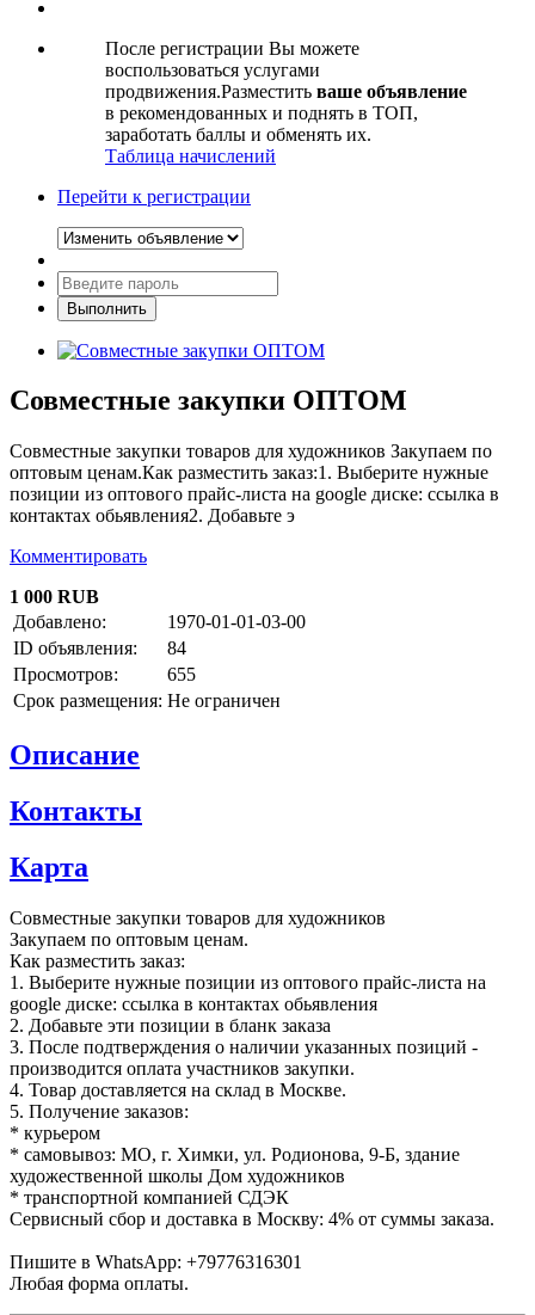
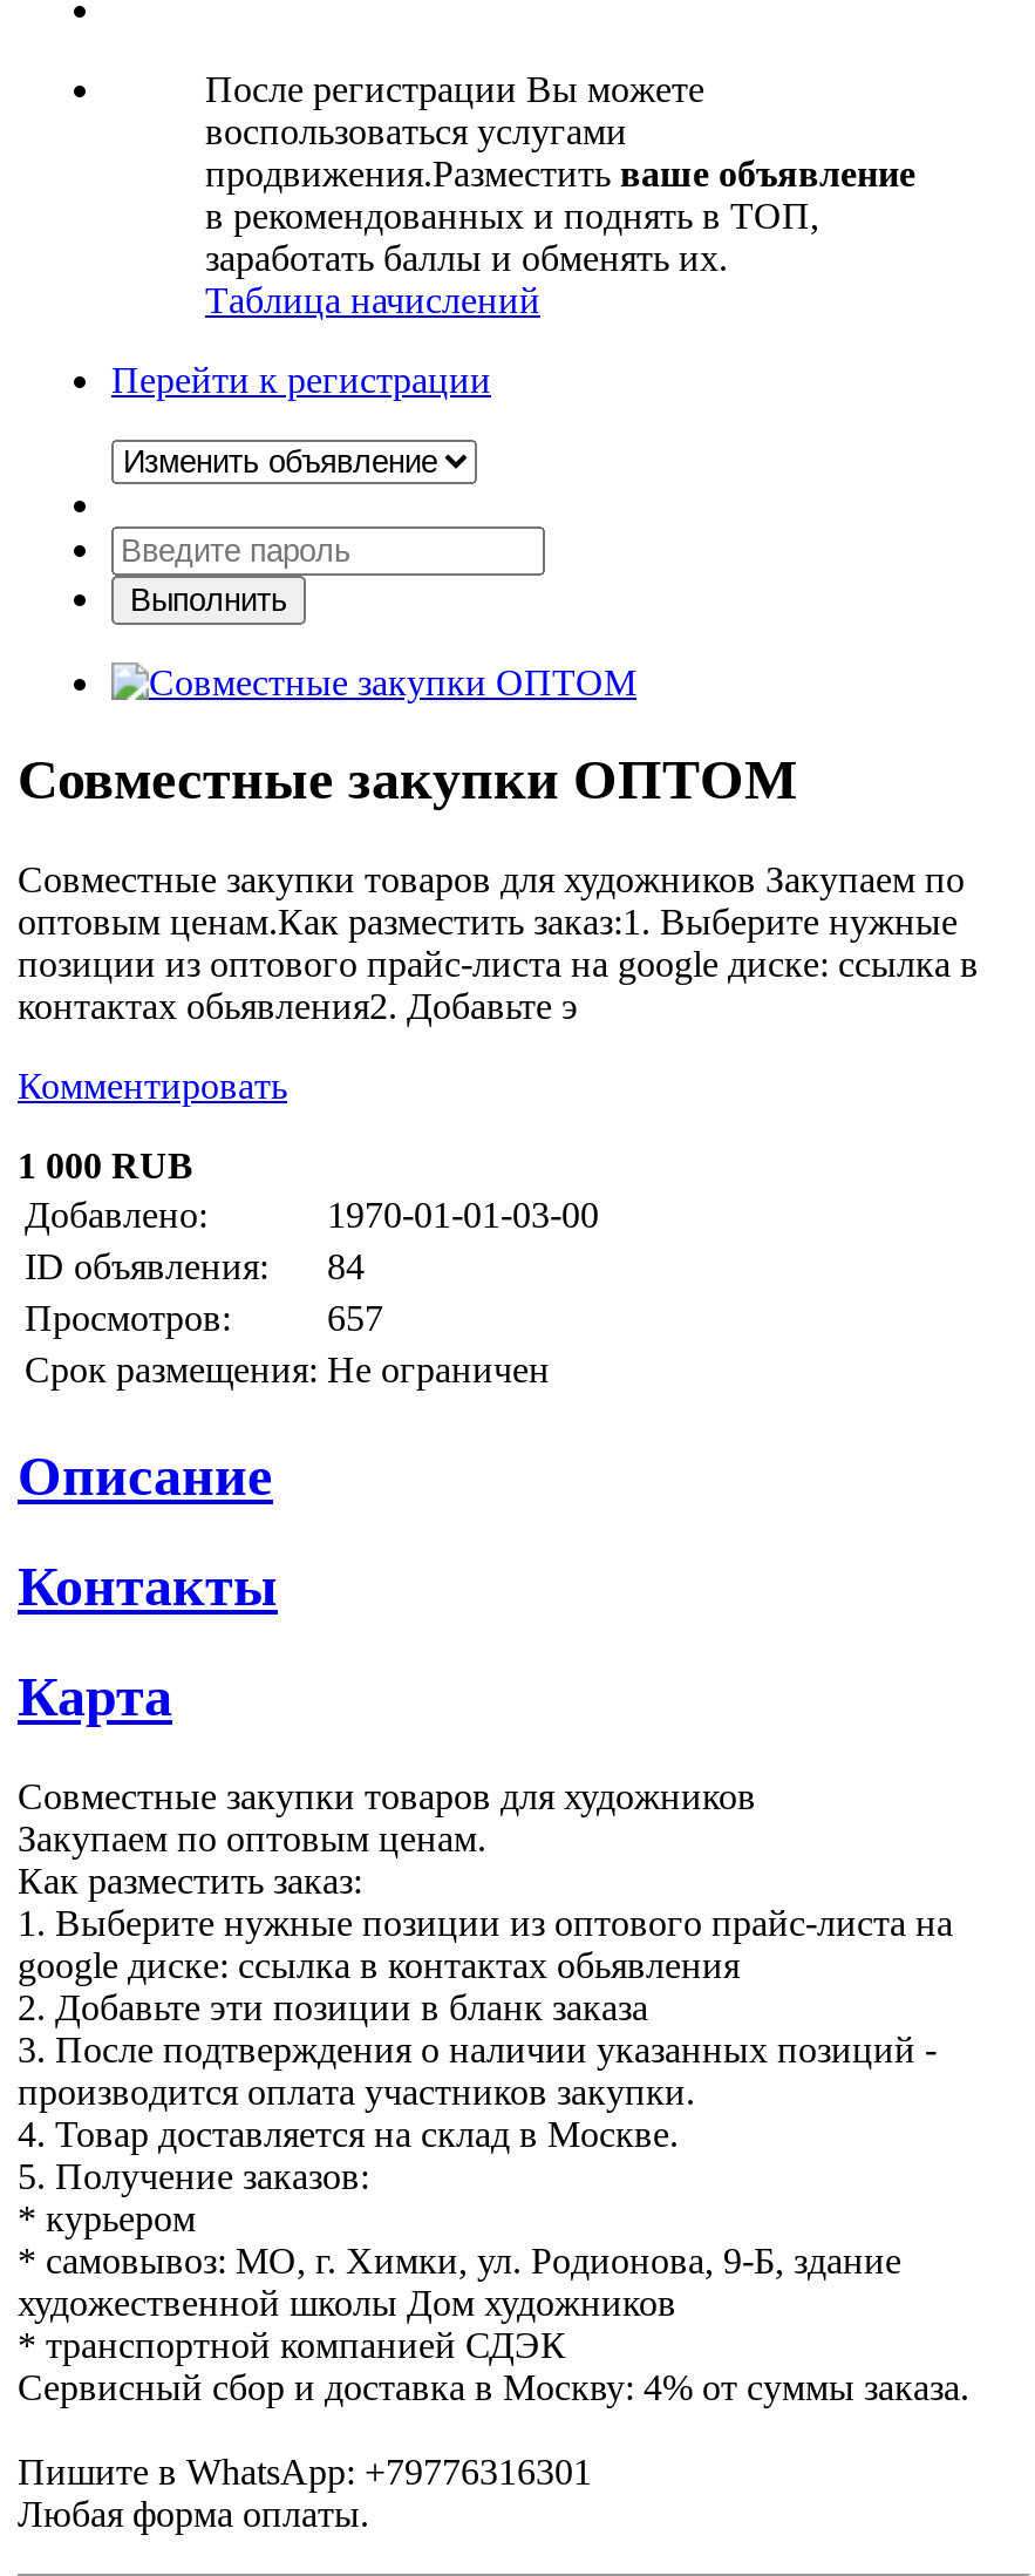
- 655
+ 657
